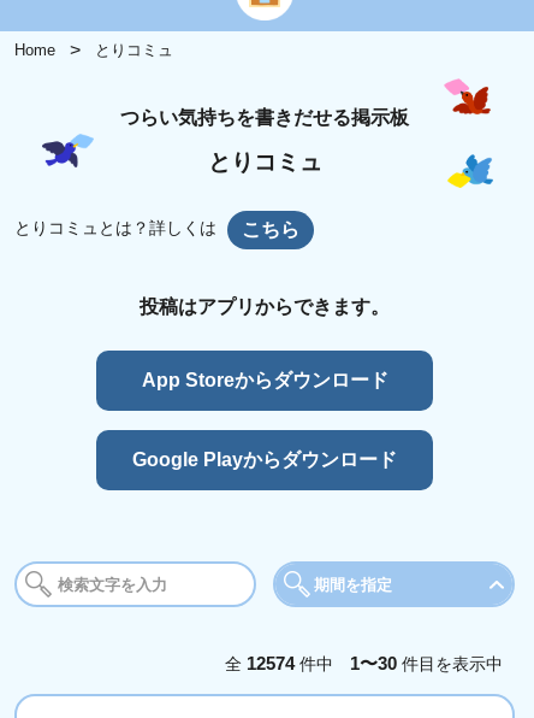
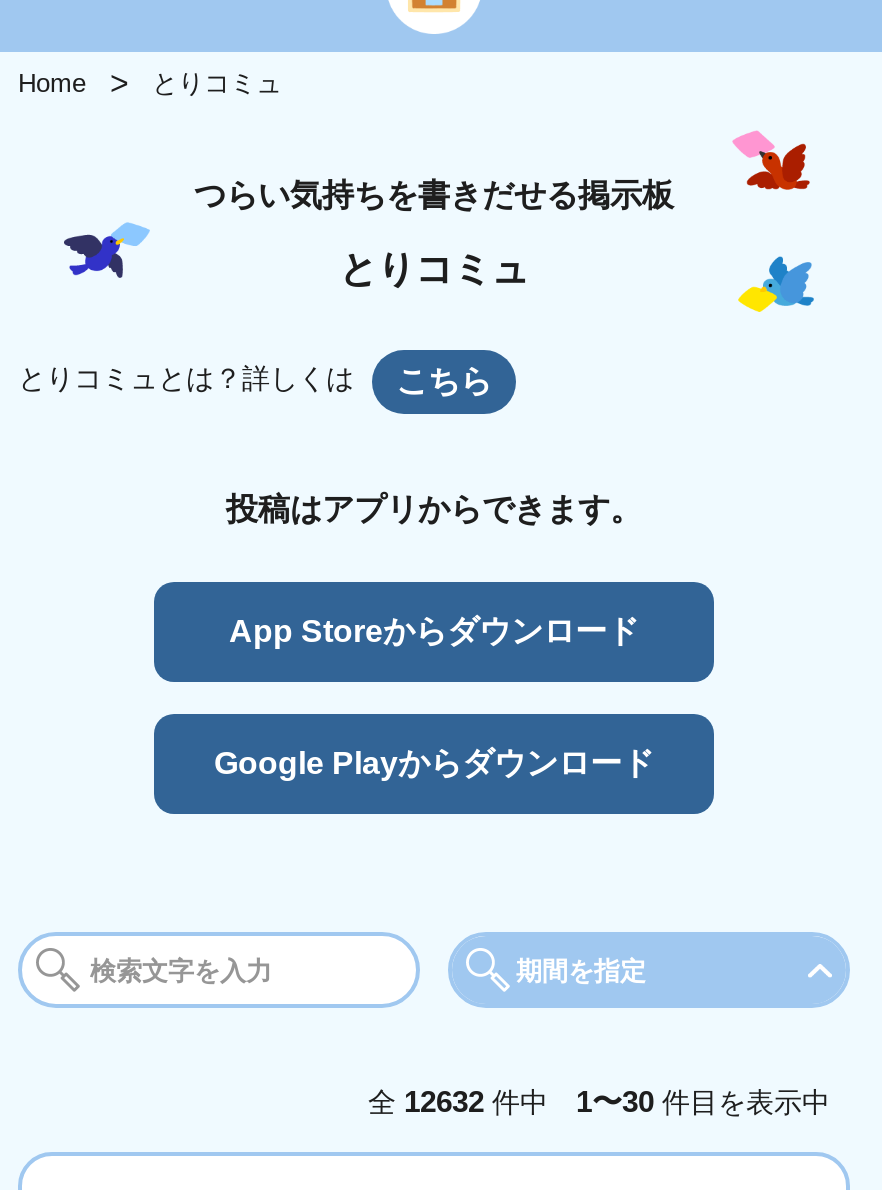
- 全12574件中 1〜30件目を表示中
+ 全12632件中 1〜30件目を表示中
